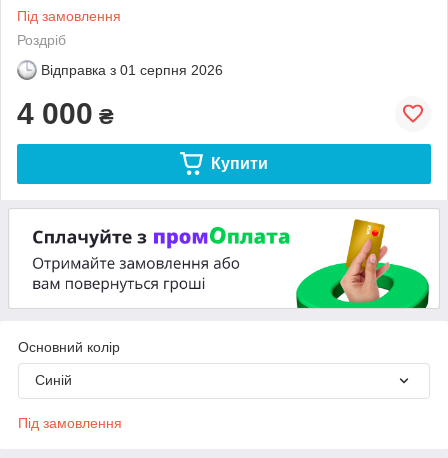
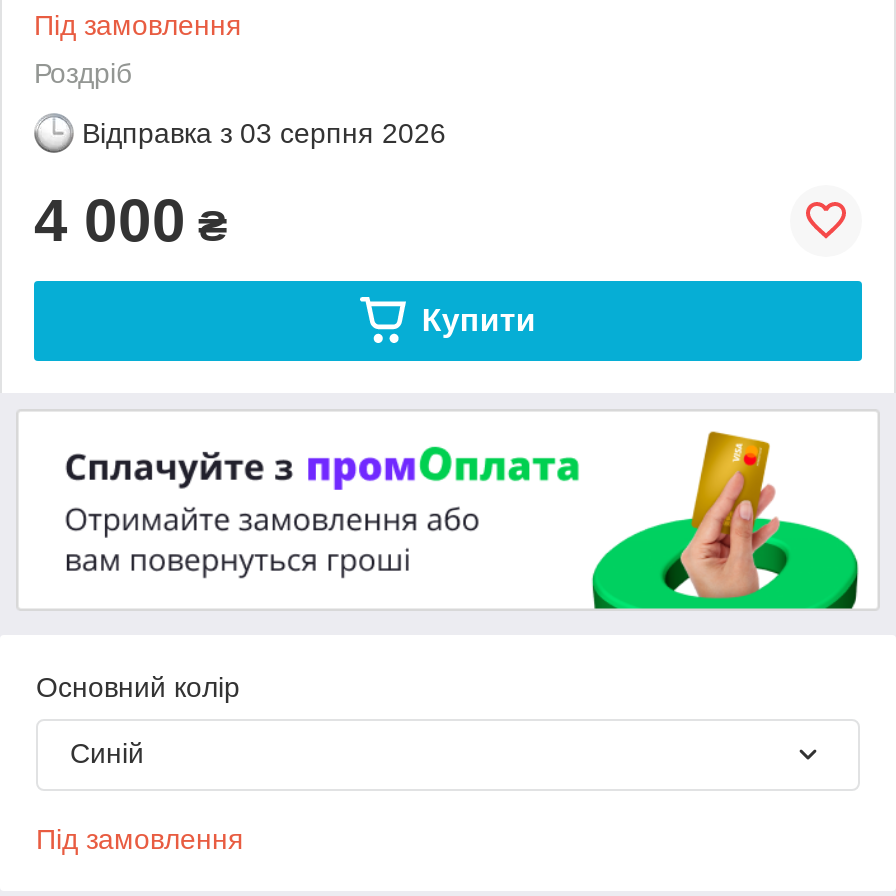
- Відправка з 01 серпня 2026
+ Відправка з 03 серпня 2026
